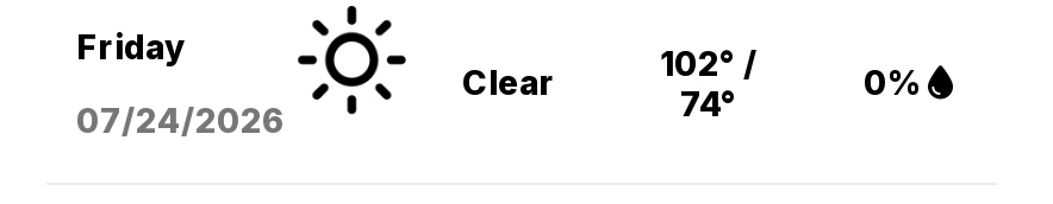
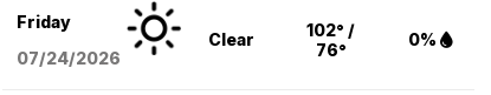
- 74°
+ 76°
